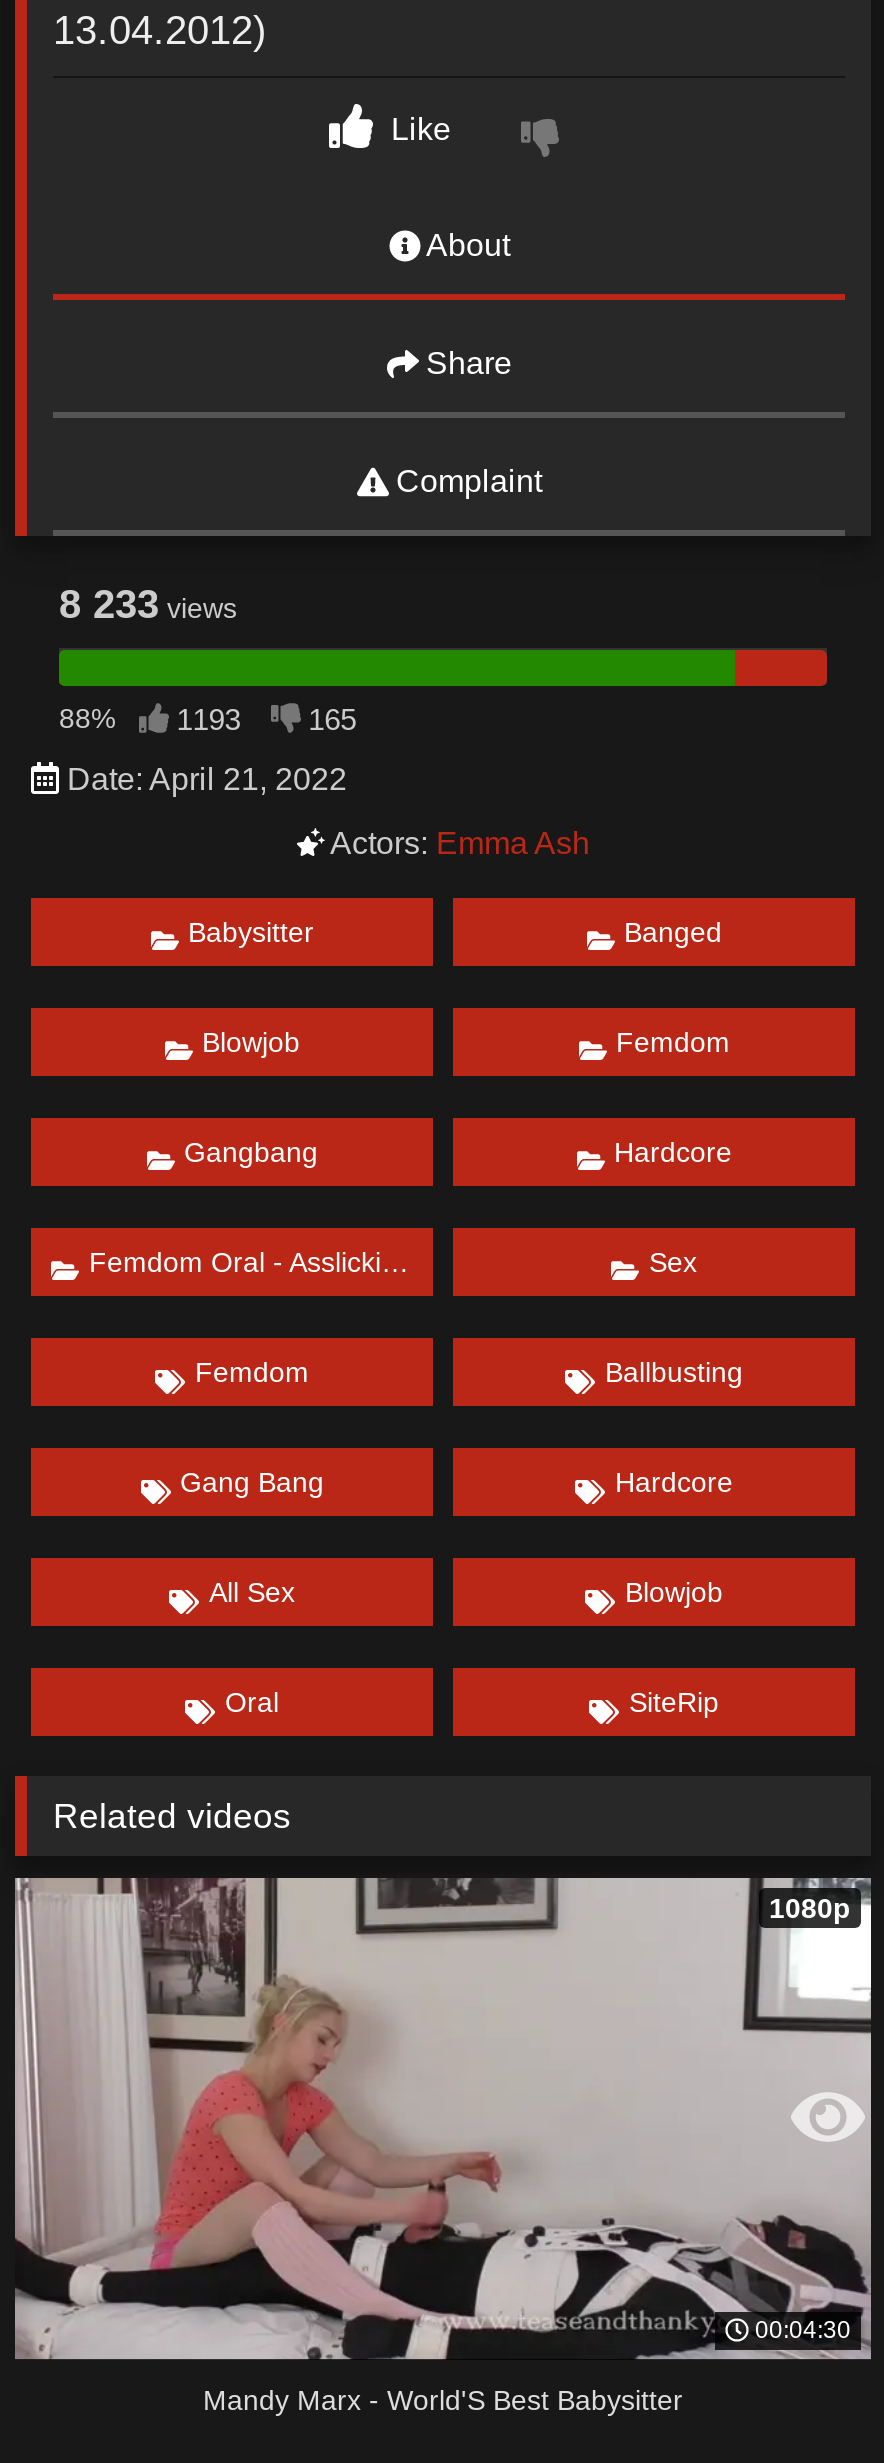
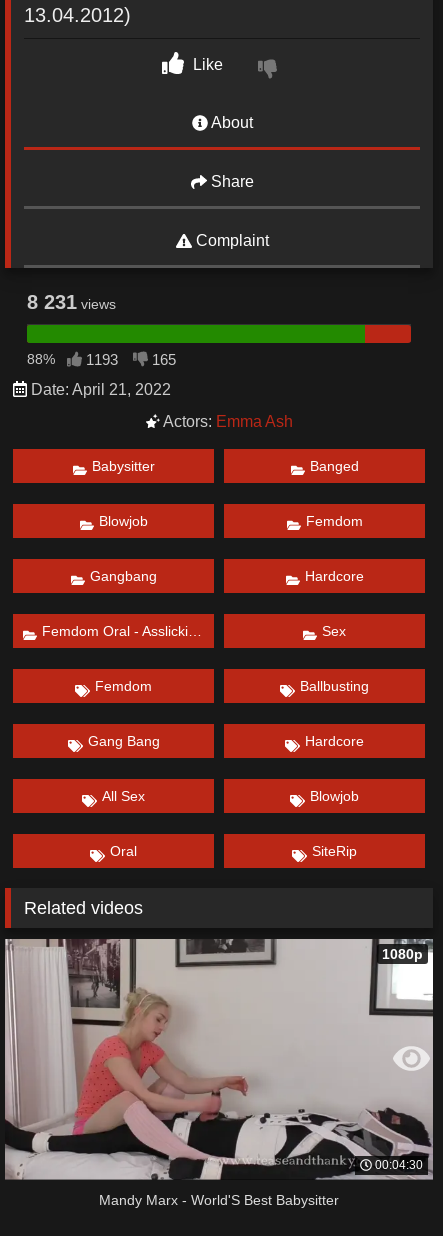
- 8 233 views
+ 8 231 views
